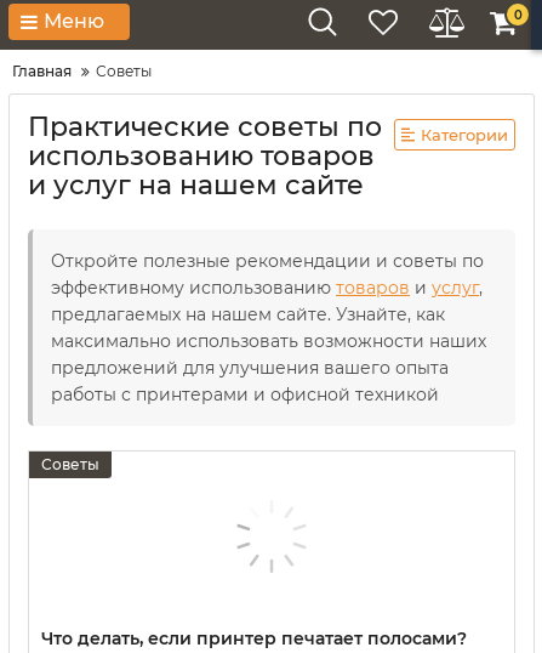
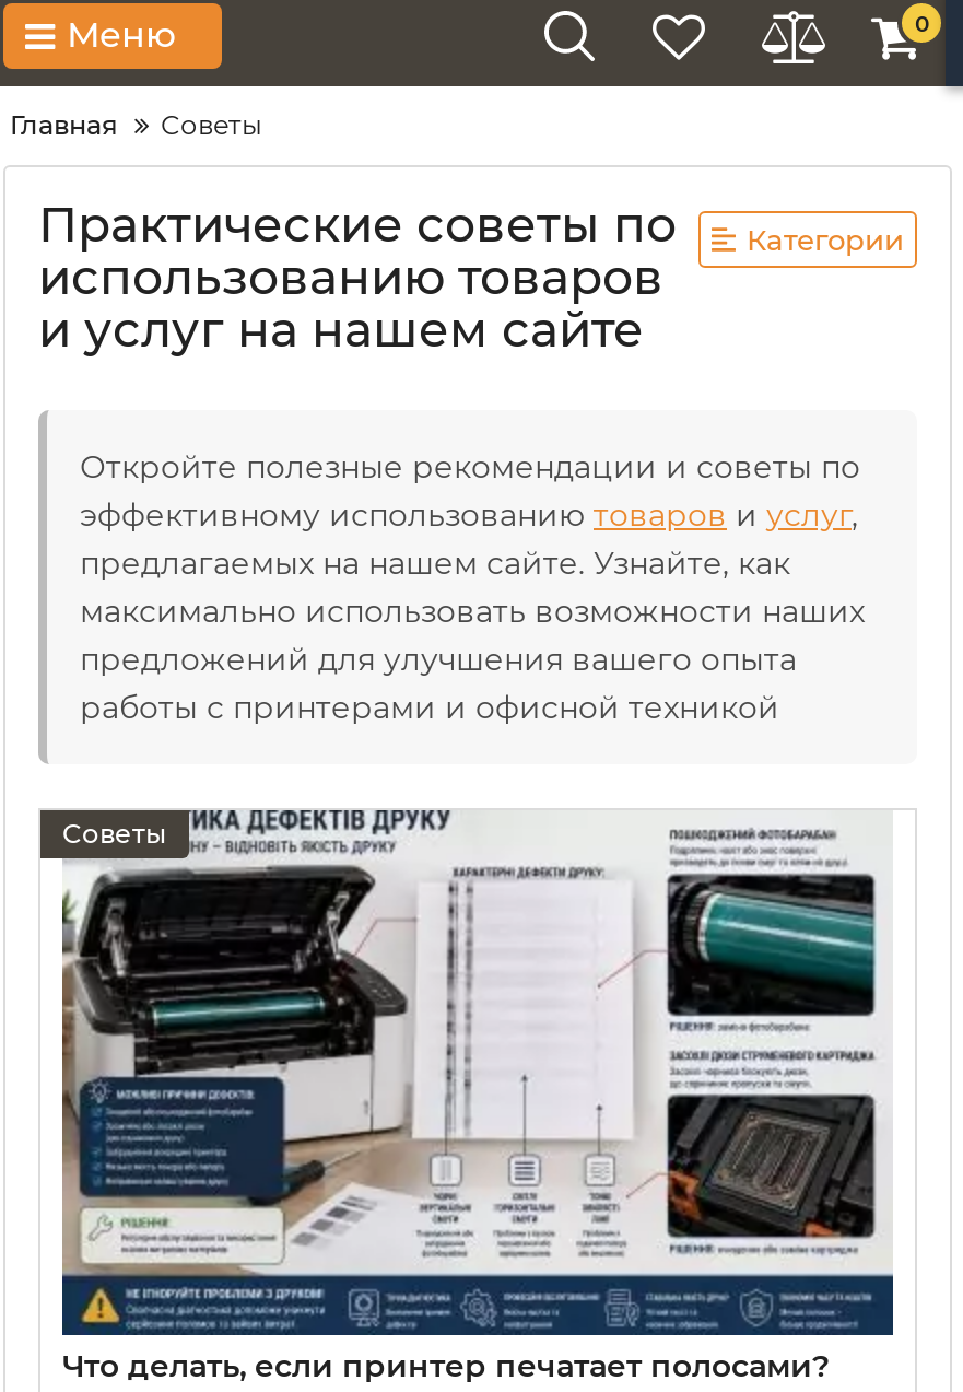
+ [image]
